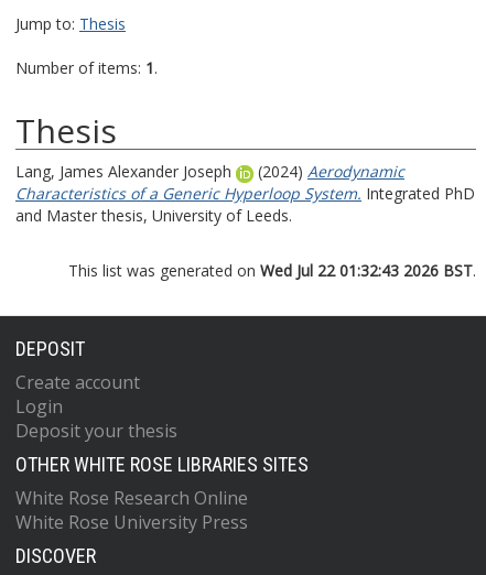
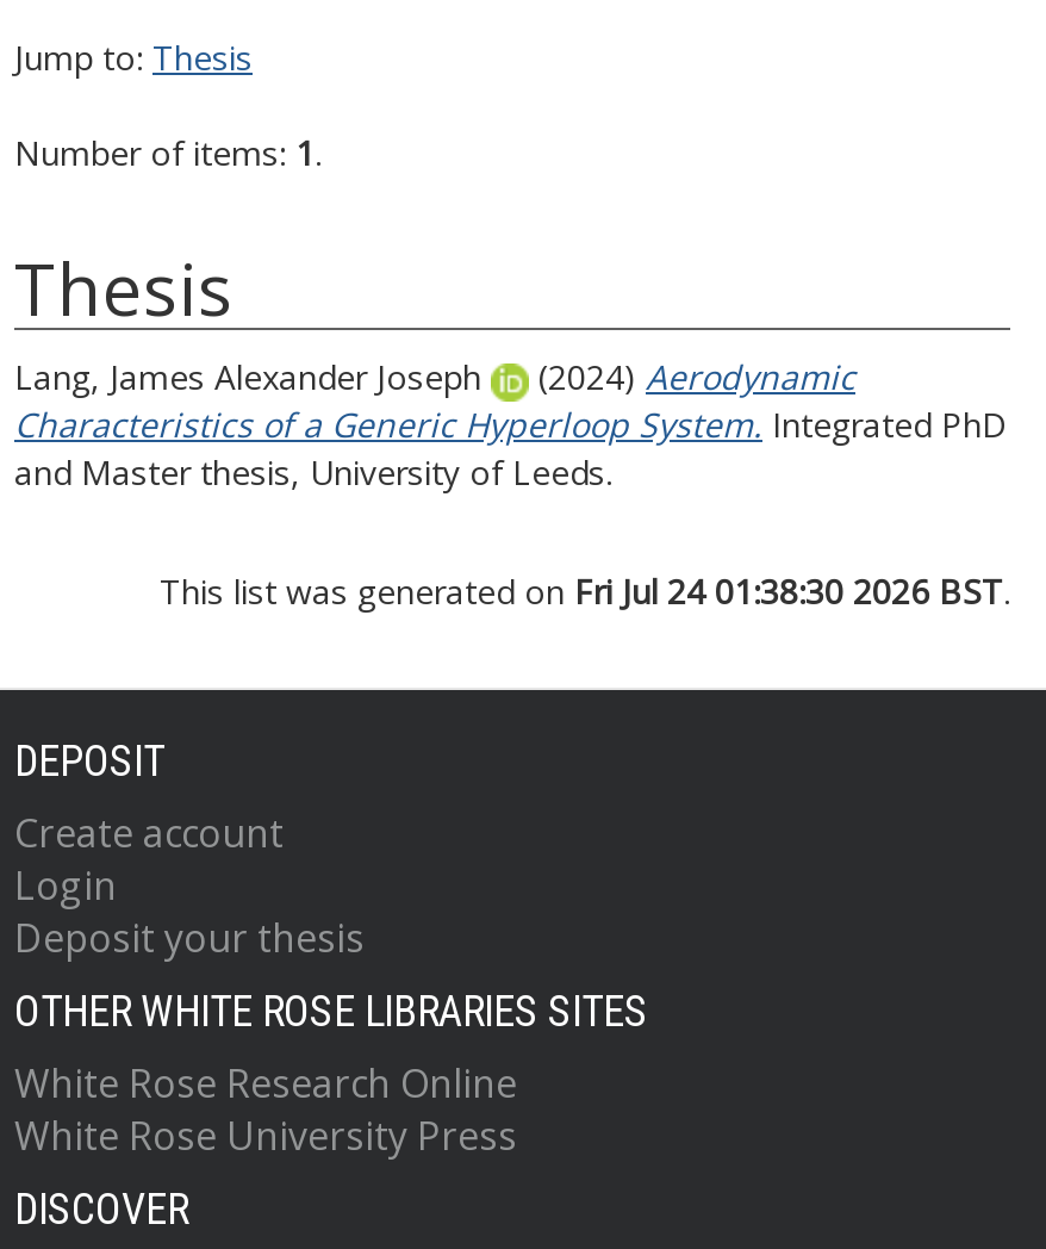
- This list was generated on Wed Jul 22 01:32:43 2026 BST.
+ This list was generated on Fri Jul 24 01:38:30 2026 BST.
